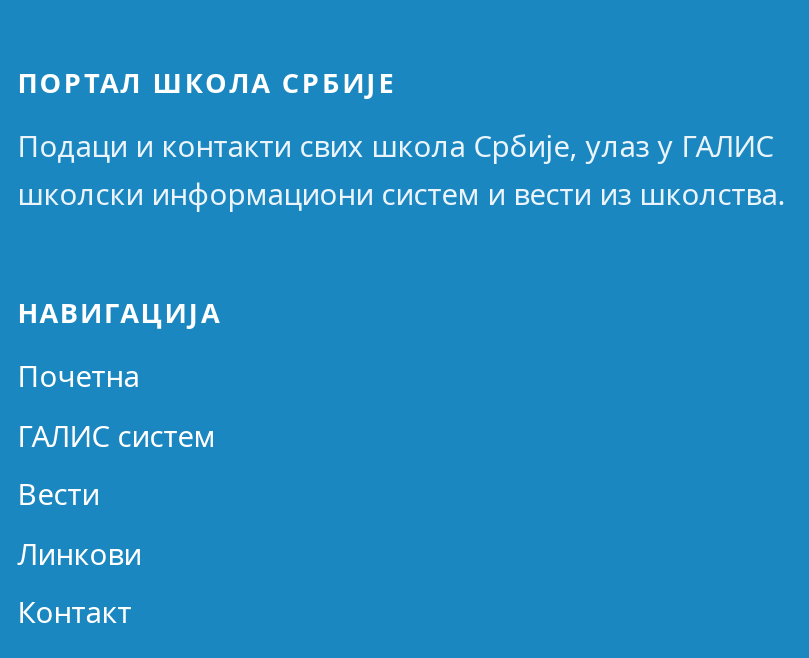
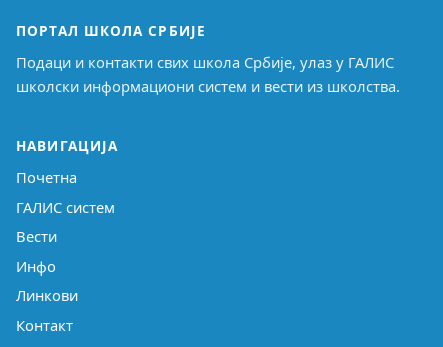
+ Инфо
